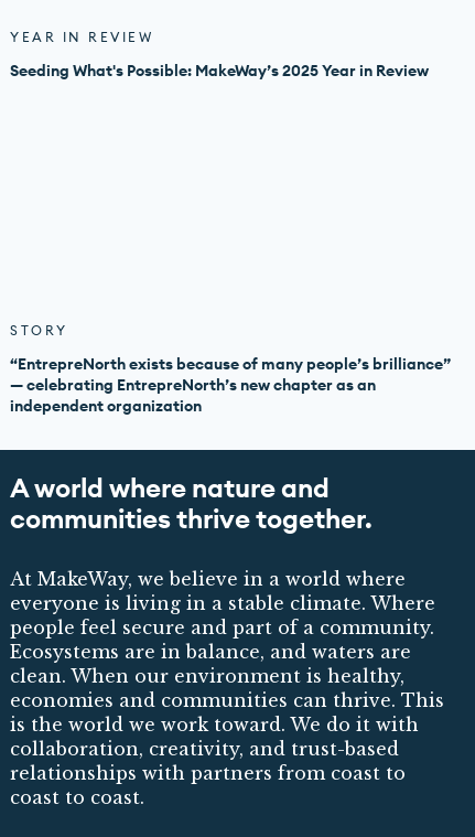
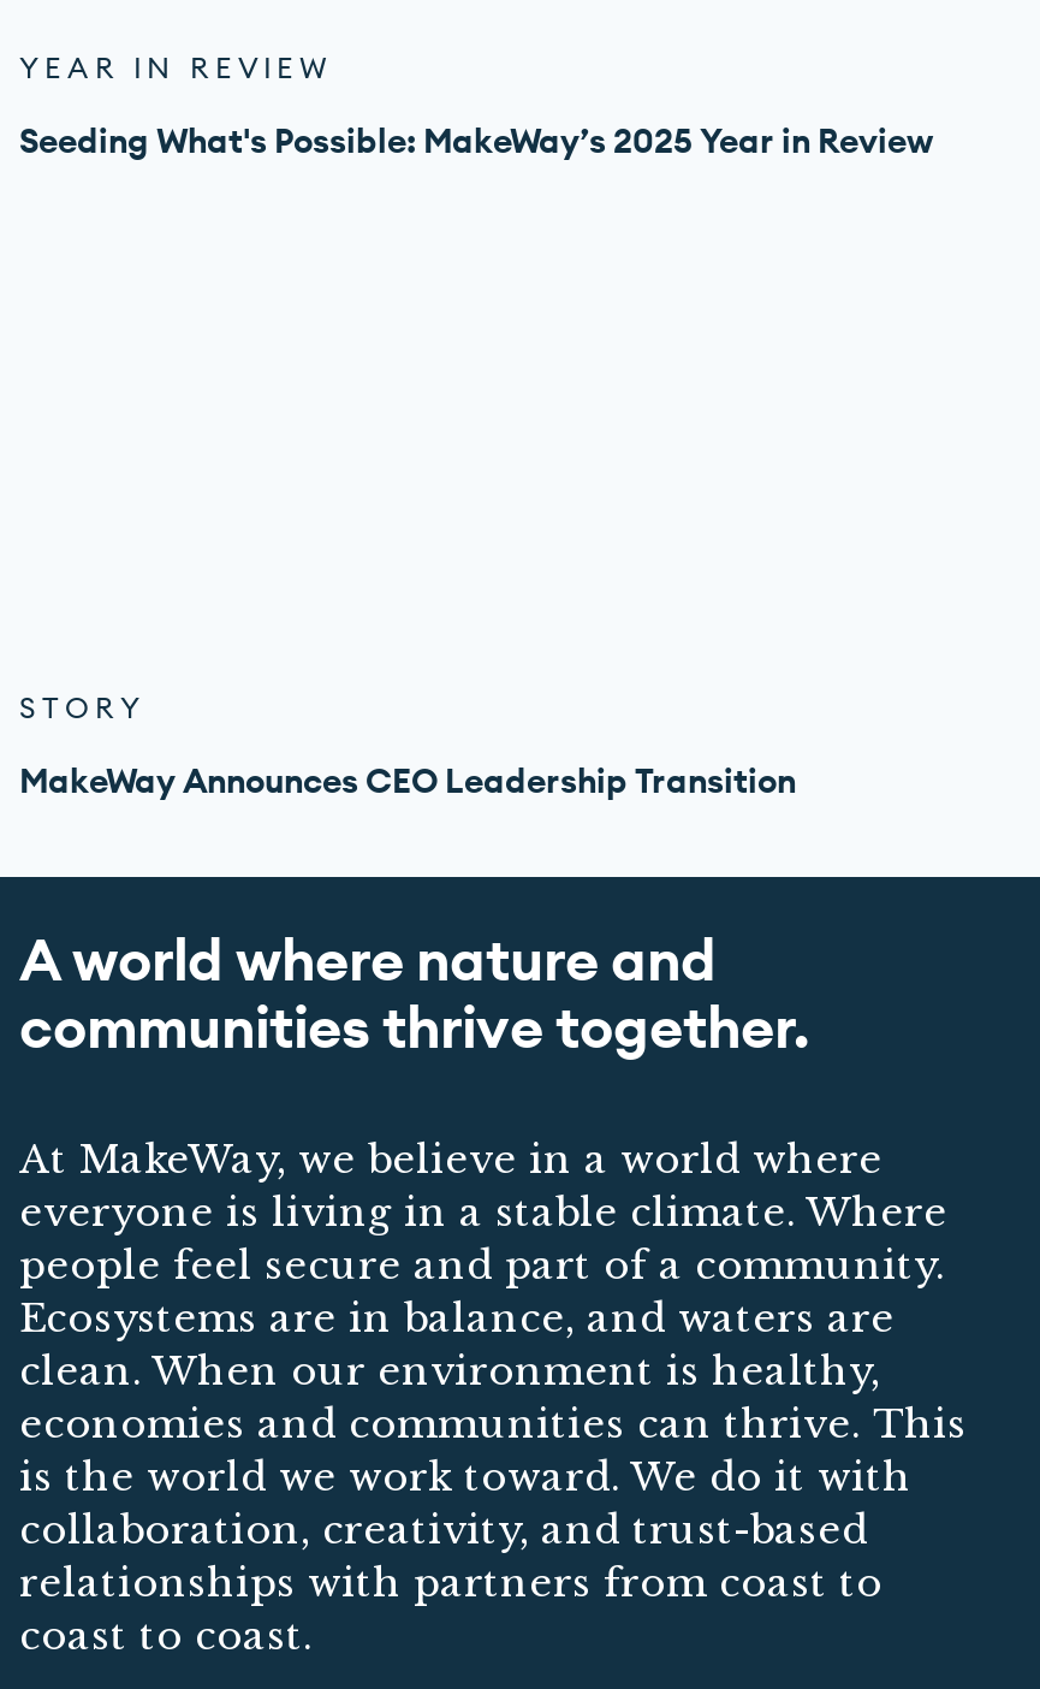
- “EntrepreNorth exists because of many people’s brilliance”
- — celebrating EntrepreNorth’s new chapter as an
- independent organization
+ MakeWay Announces CEO Leadership Transition
